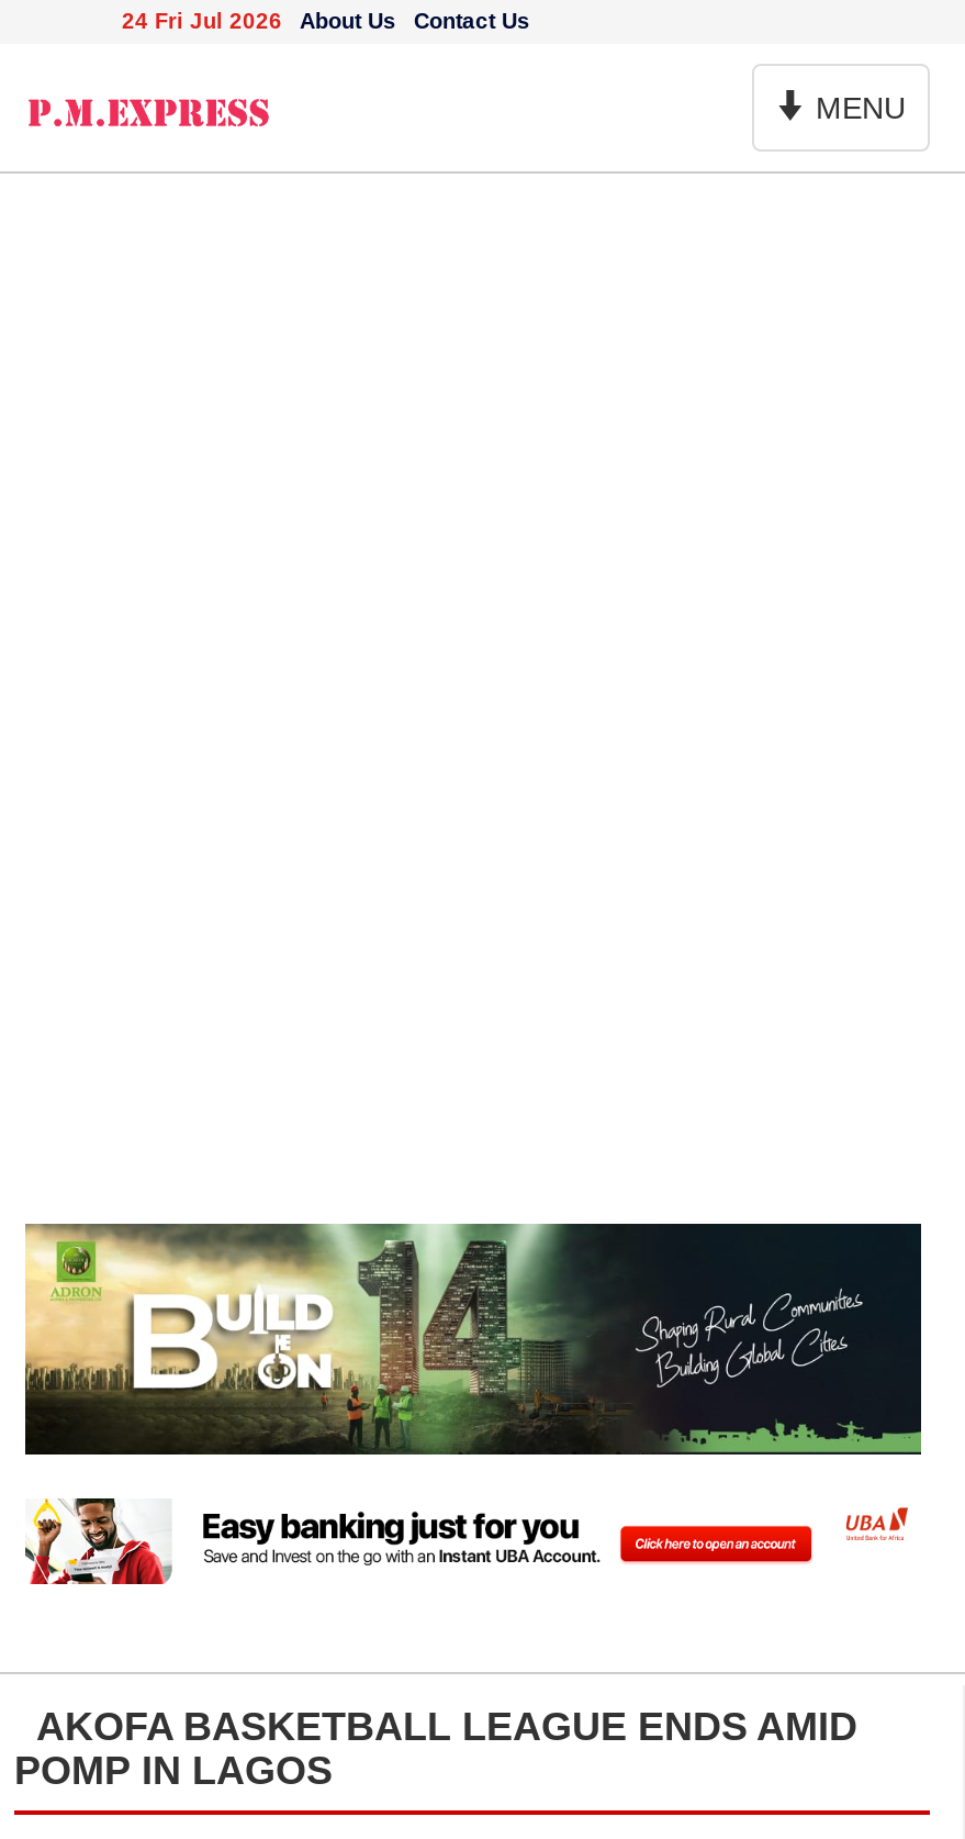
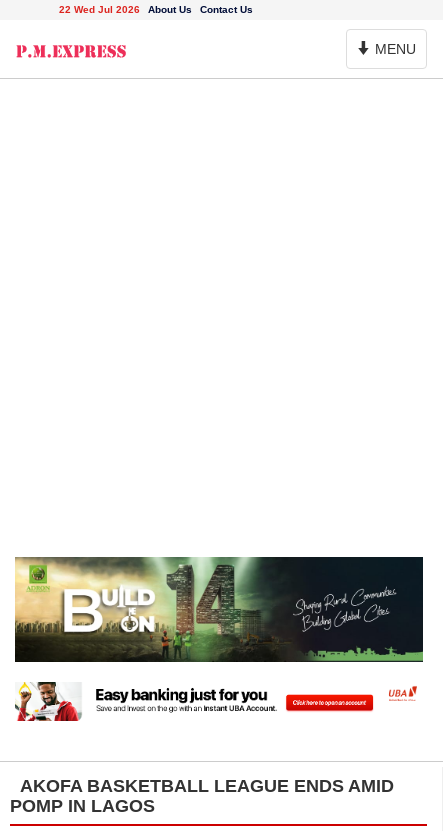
- 24 Fri Jul 2026 About Us Contact Us
+ 22 Wed Jul 2026 About Us Contact Us
